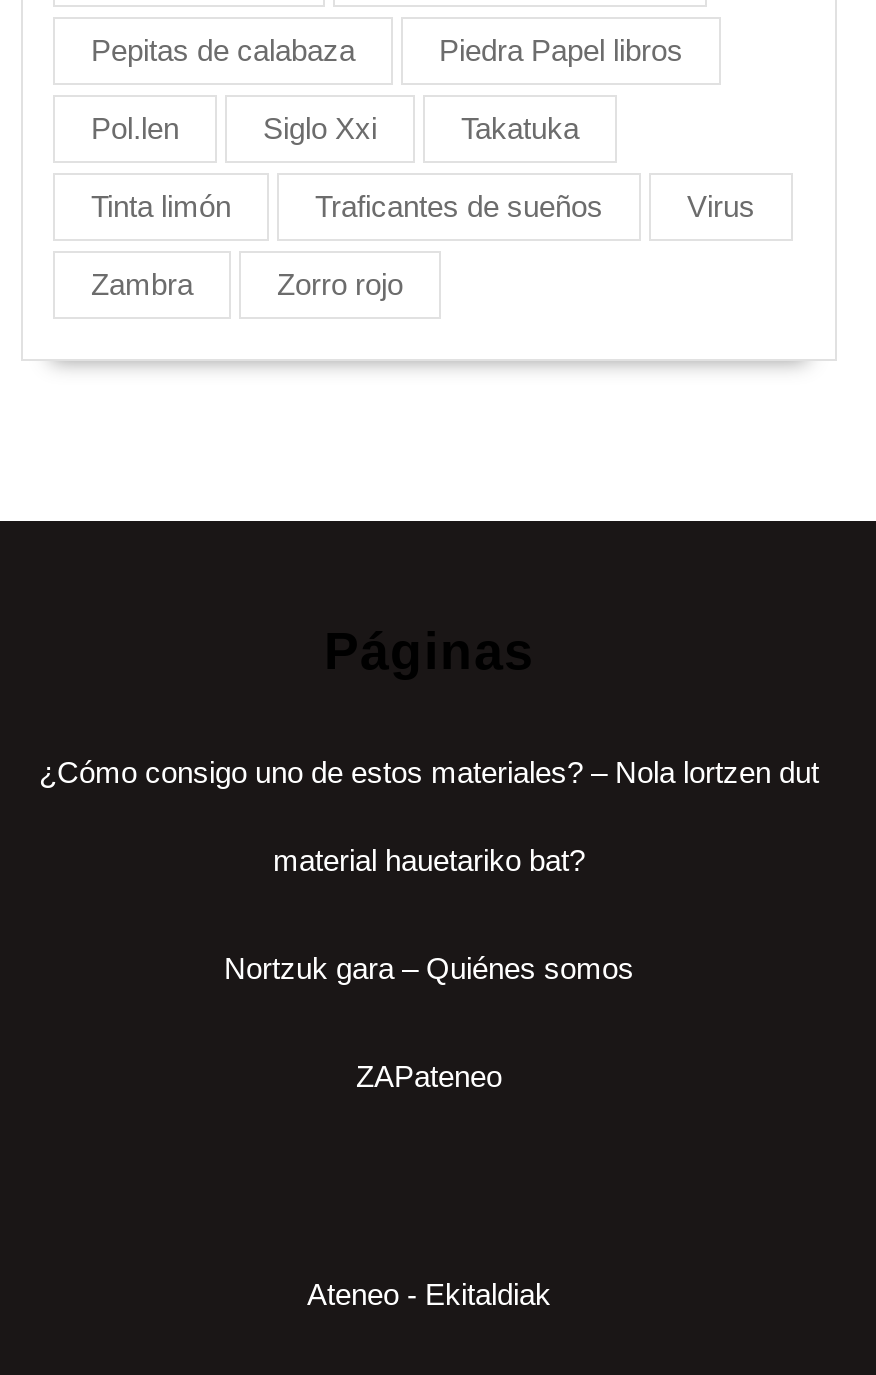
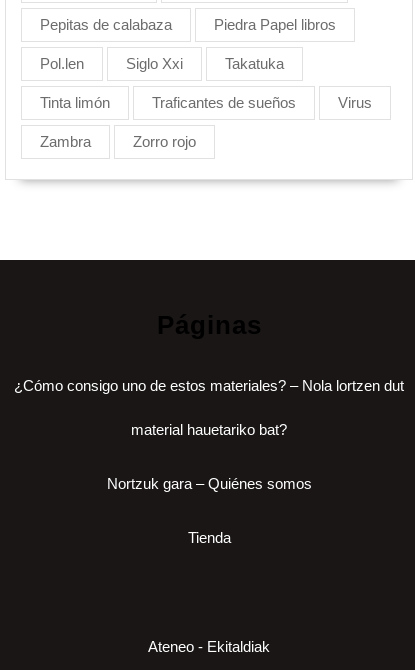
- ZAPateneo
+ Tienda
